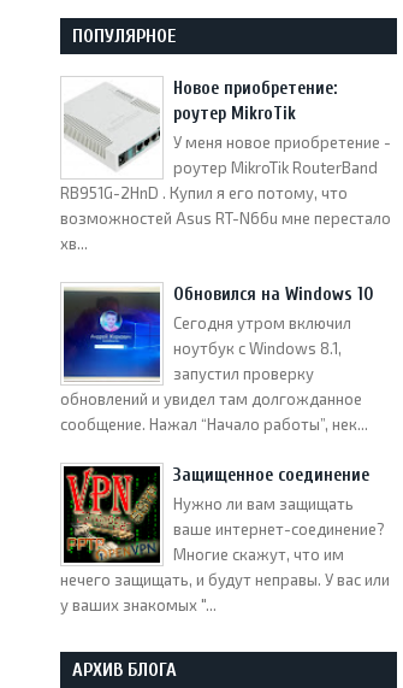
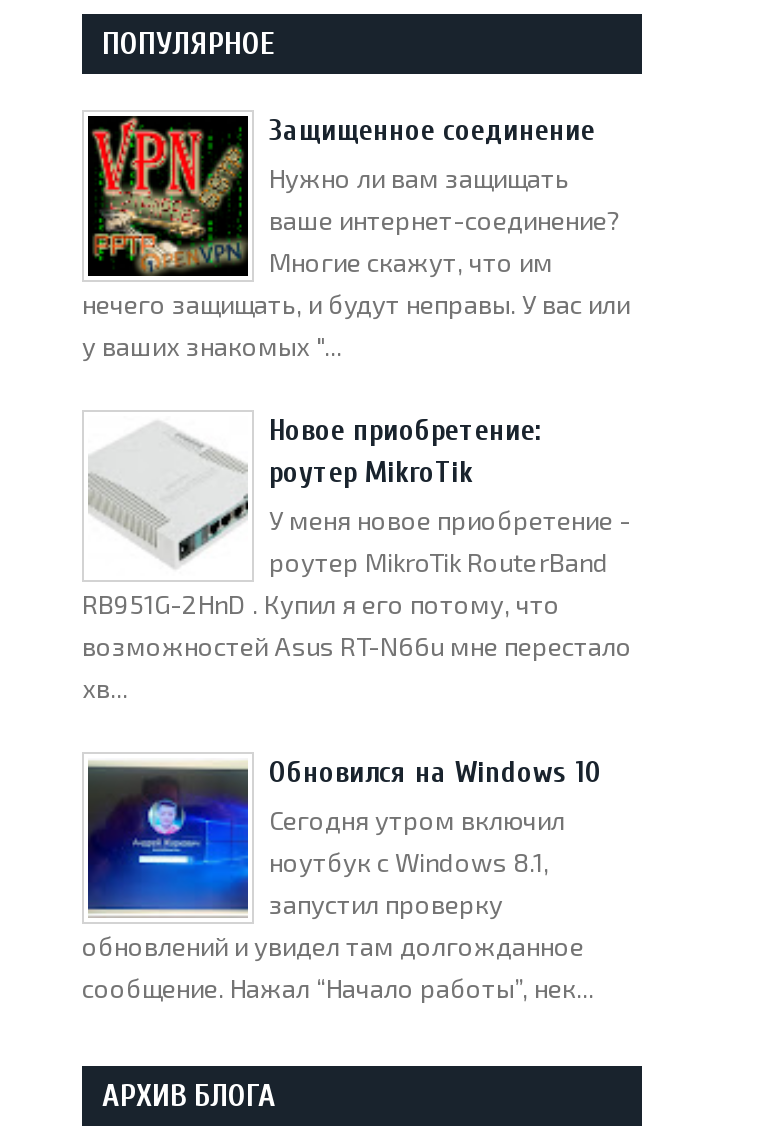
moved down: [image] | Новое приобретение: | роутер MikroTik | ... | обновлений и увидел там долгожданное | сообщение. Нажал “Начало работы”, нек...

moved up: [image] | Защищенное соединение | Нужно ли вам защищать | ваше интернет-соединение? | Многие скажут, что им | нечего защищать, и будут неправы. У вас или | у ваших знакомых "...
